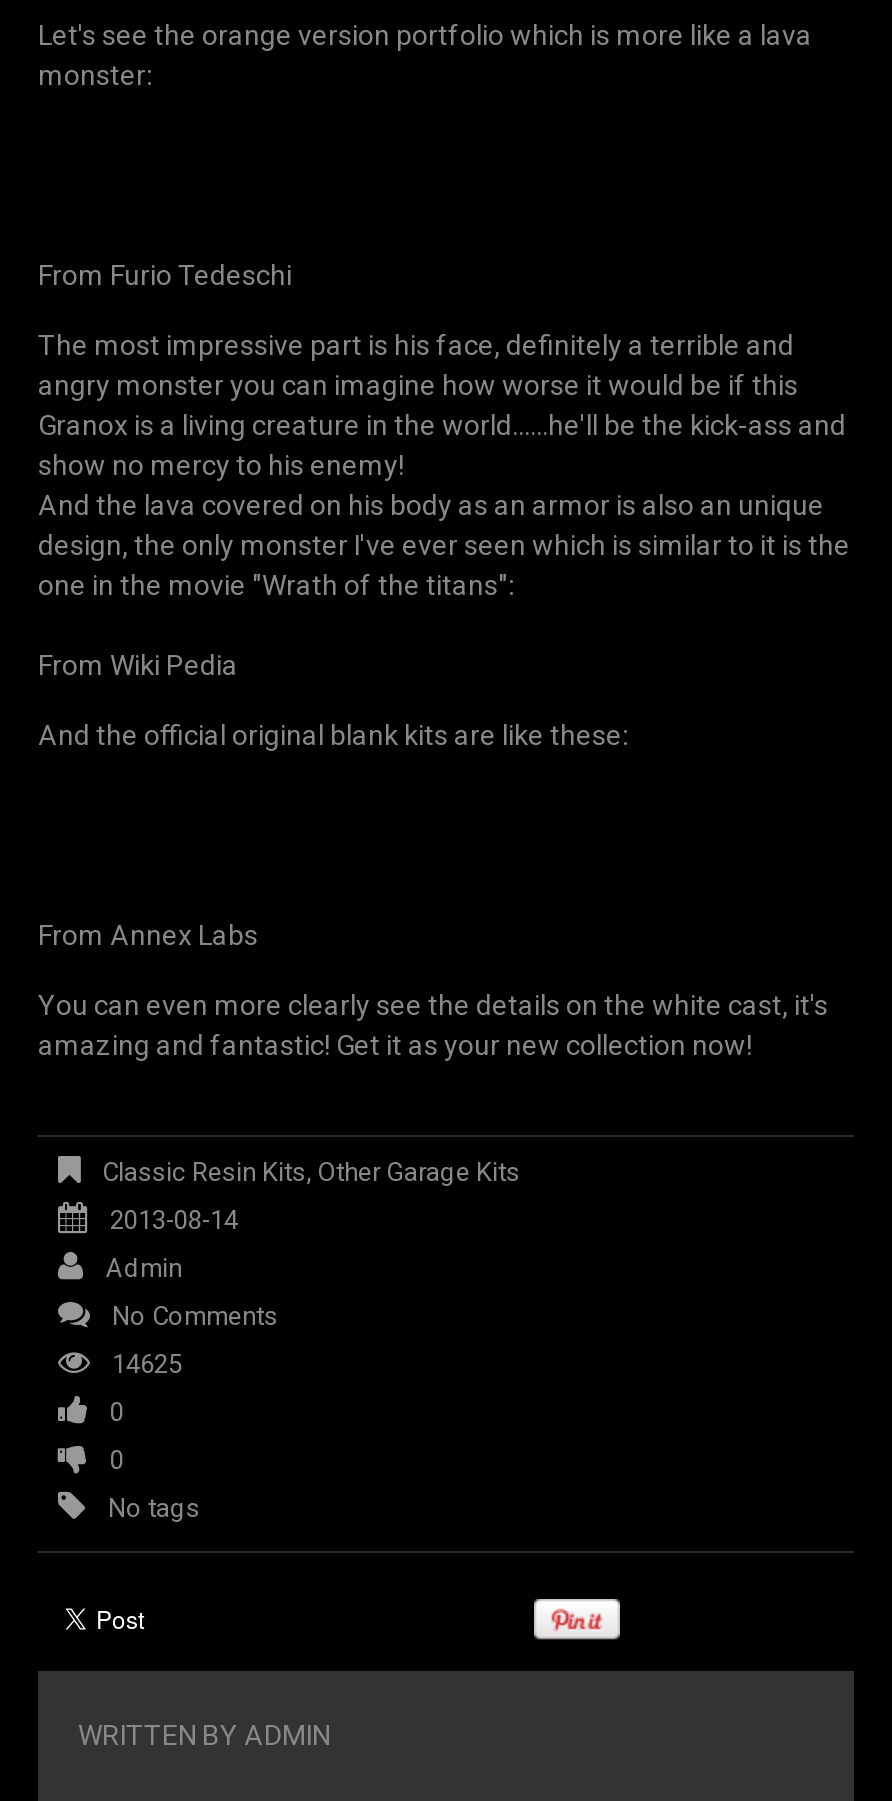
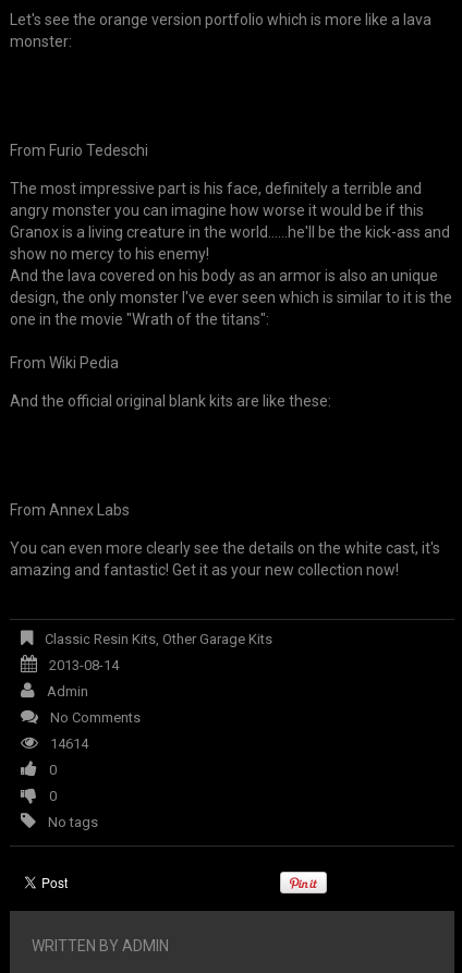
- 14625
+ 14614
